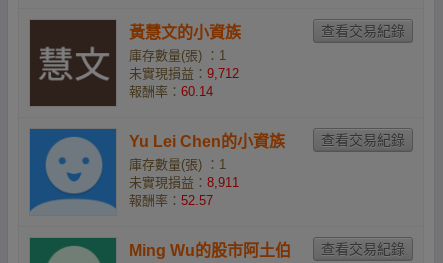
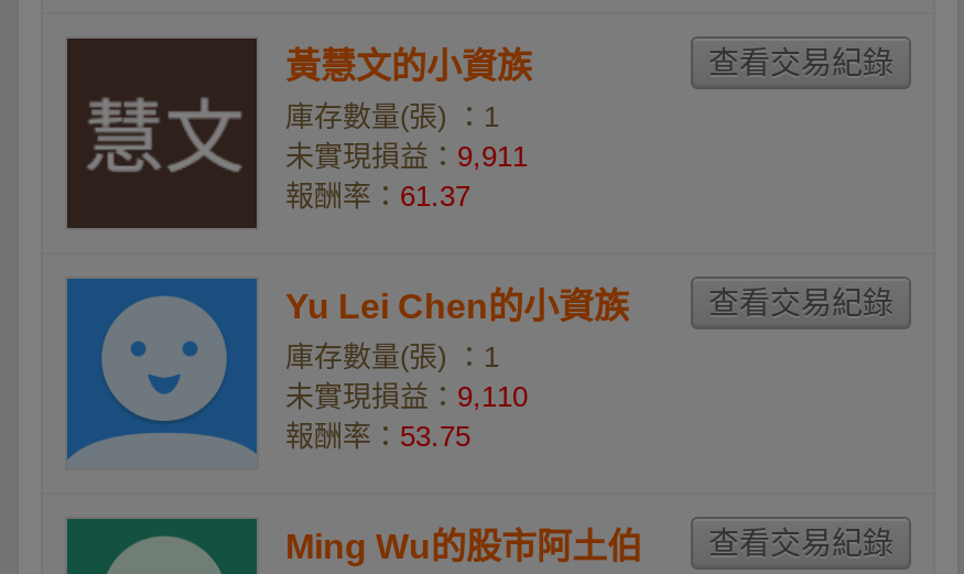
- 未實現損益：9,712
+ 未實現損益：9,911

- 報酬率：60.14
+ 報酬率：61.37

- 未實現損益：8,911
+ 未實現損益：9,110

- 報酬率：52.57
+ 報酬率：53.75
